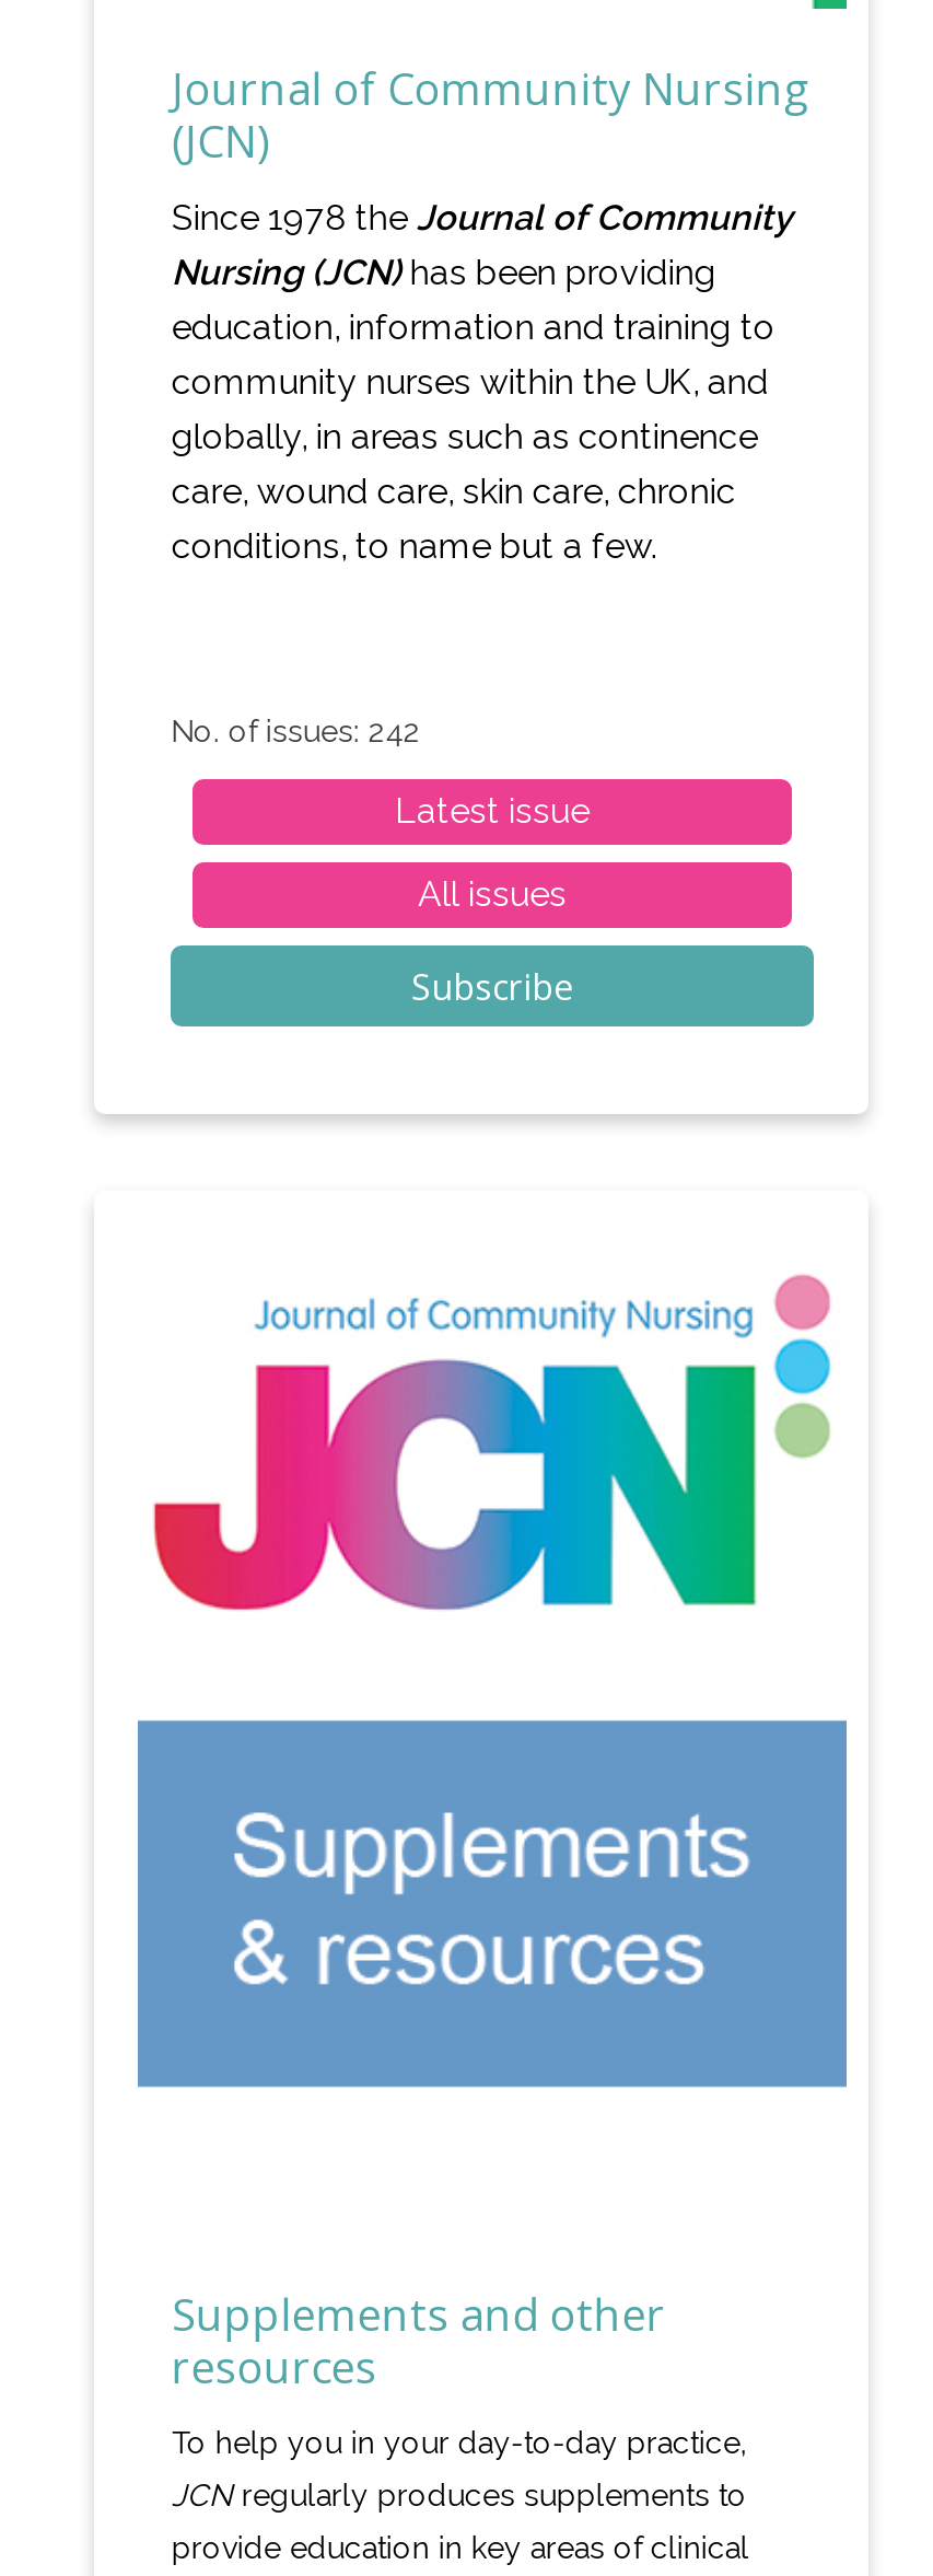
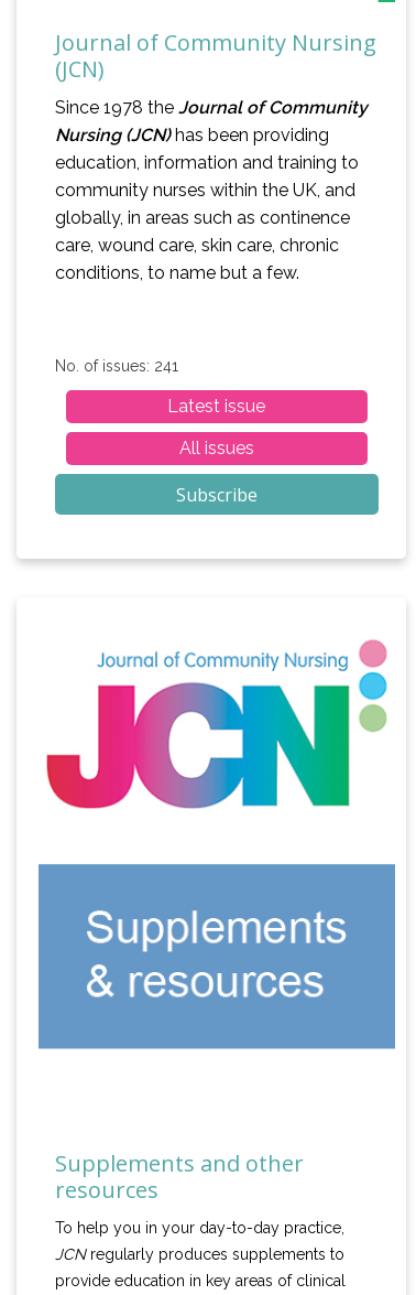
- No. of issues: 242
+ No. of issues: 241
